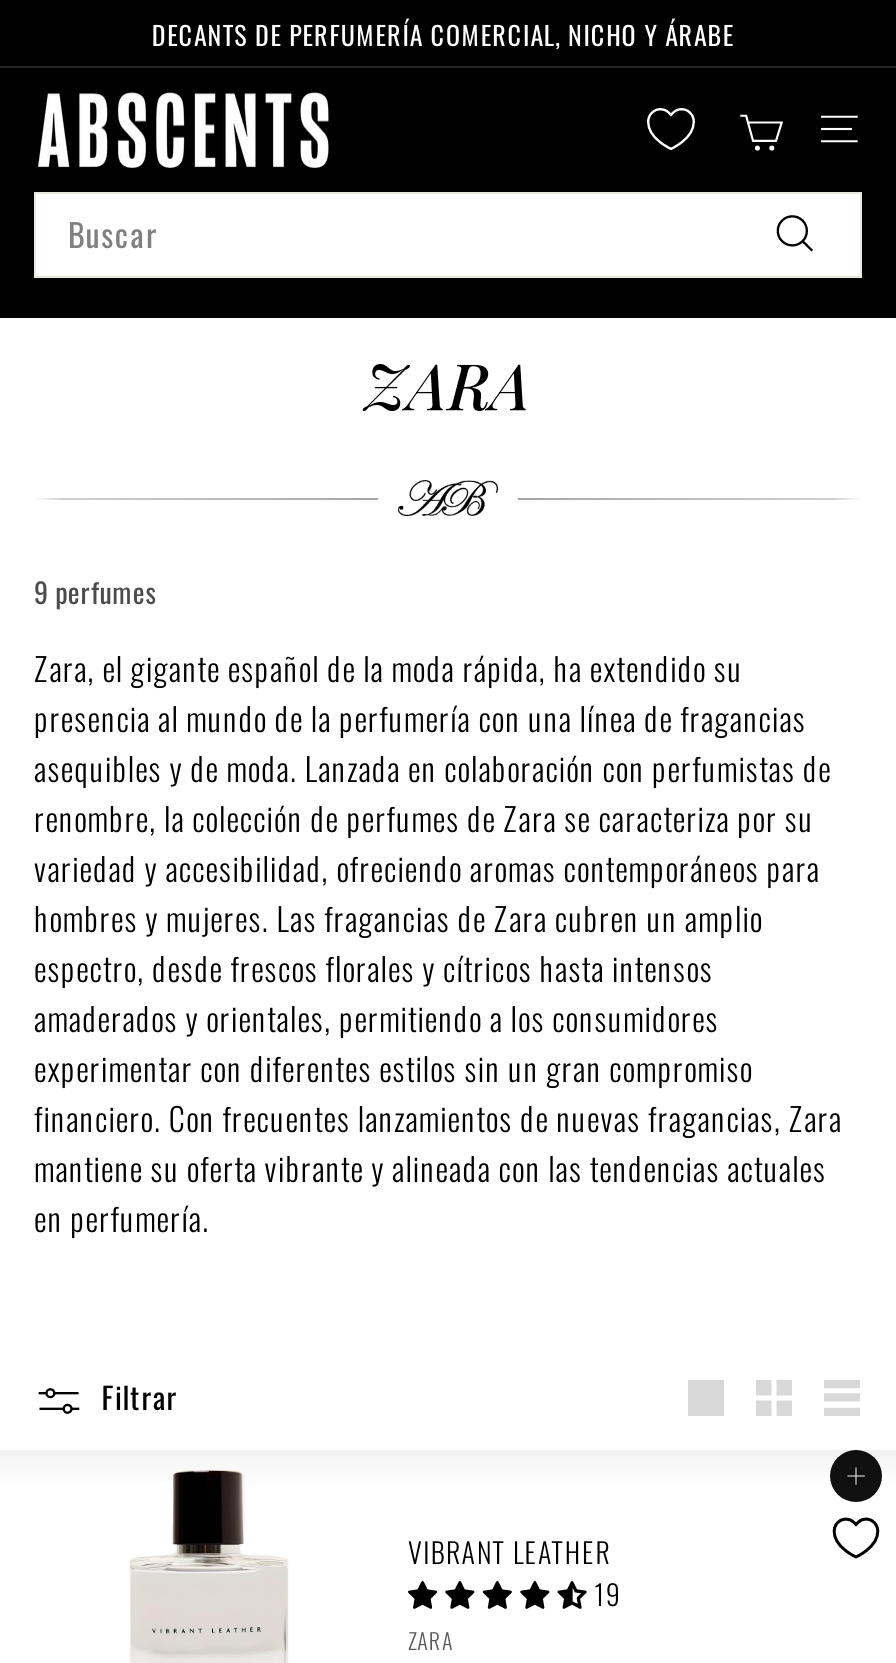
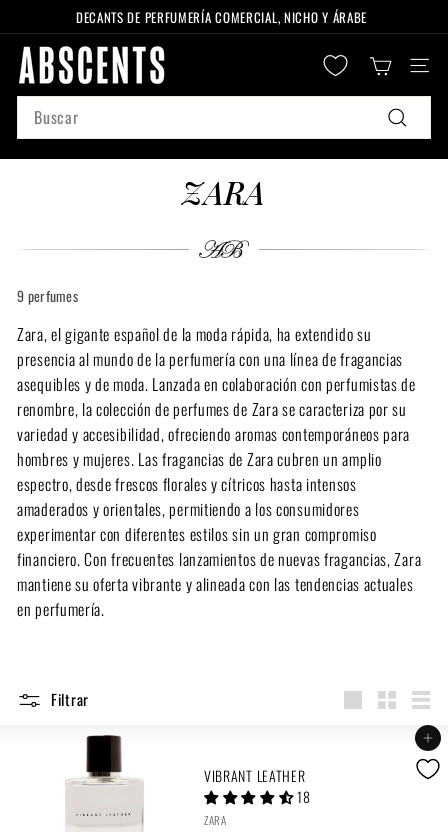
- 19
+ 18
